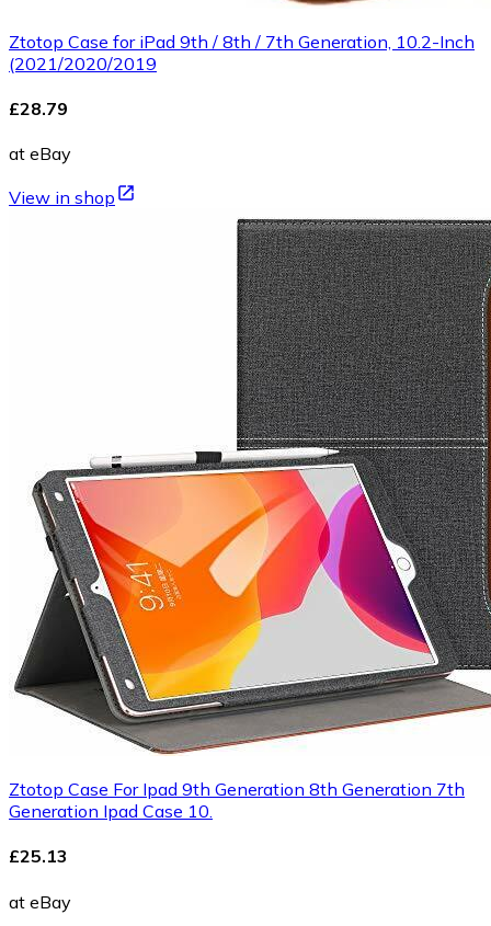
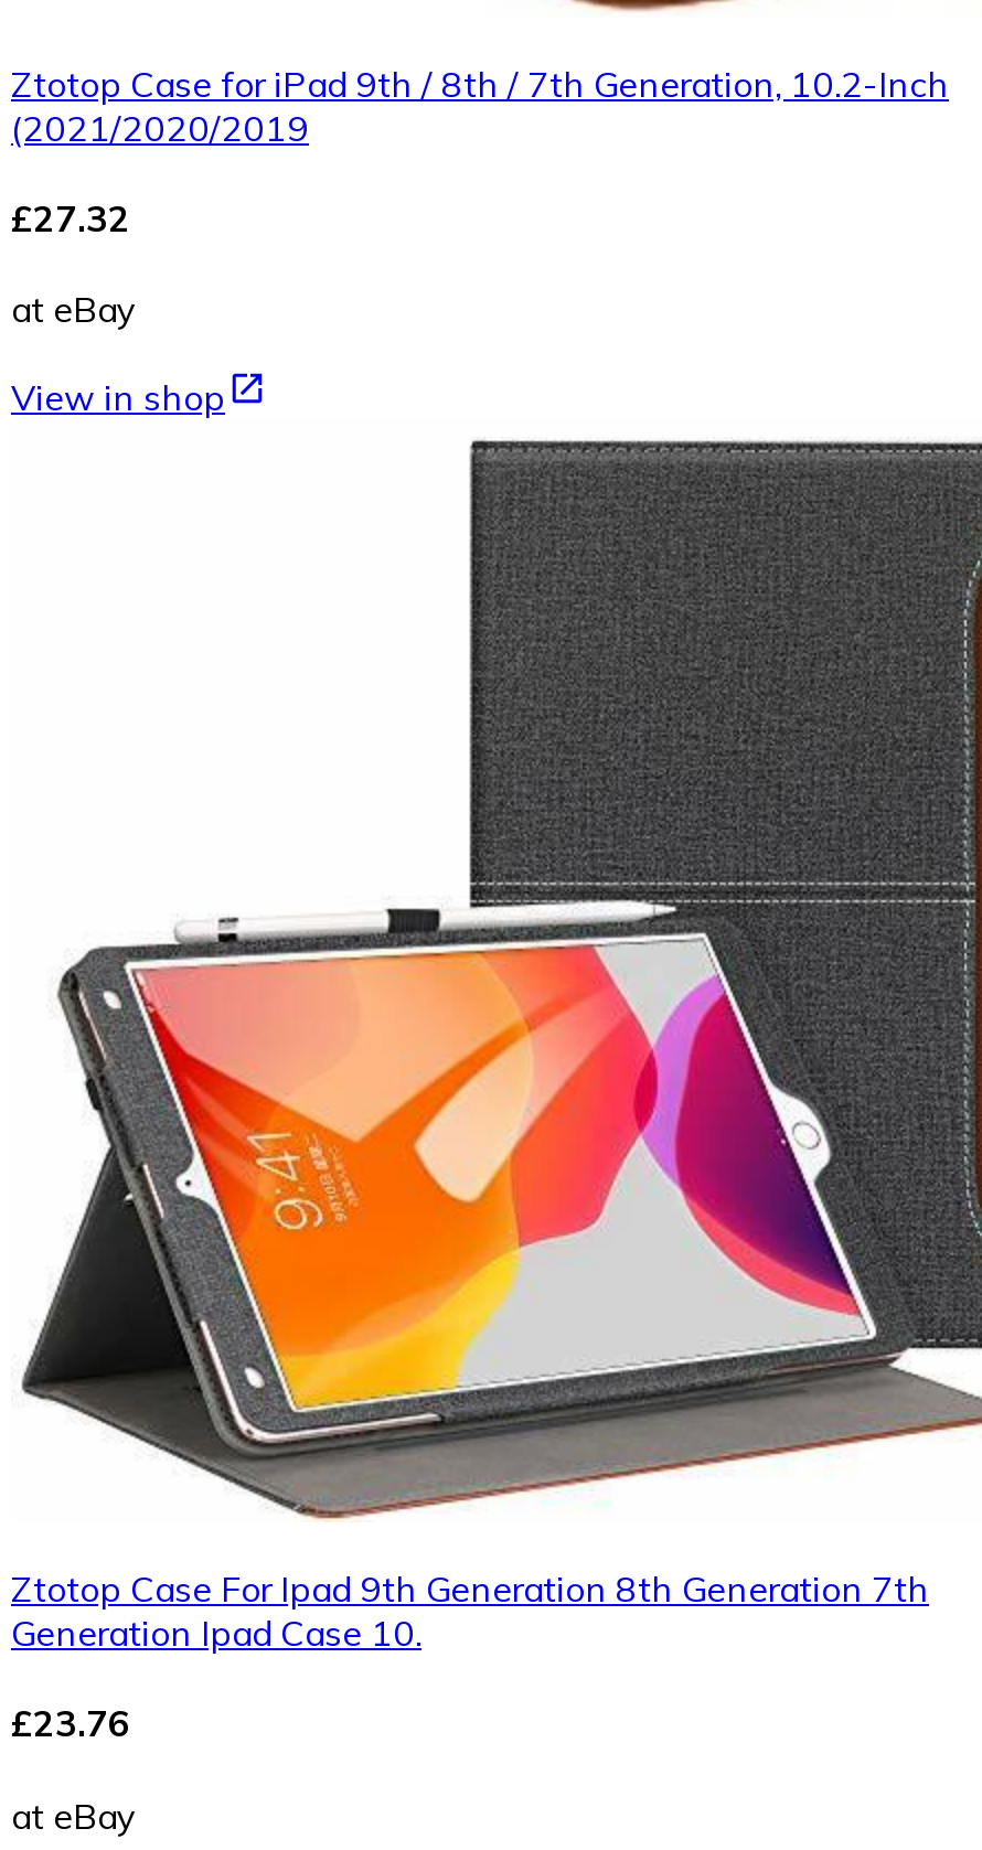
- £28.79
+ £27.32

- £25.13
+ £23.76
